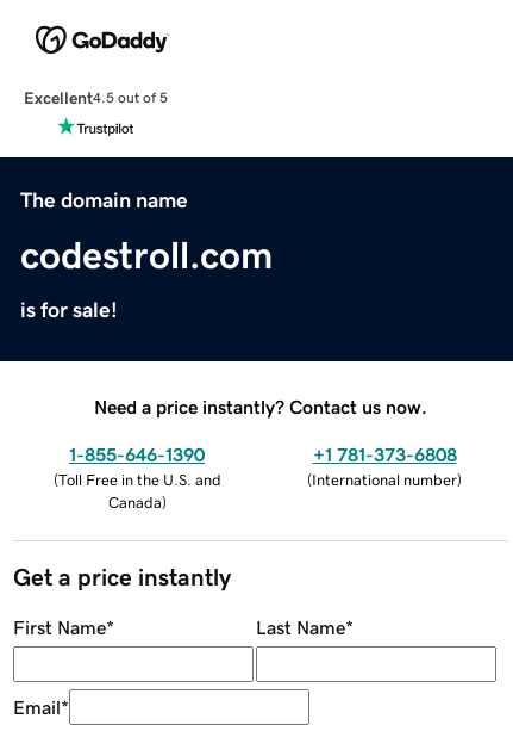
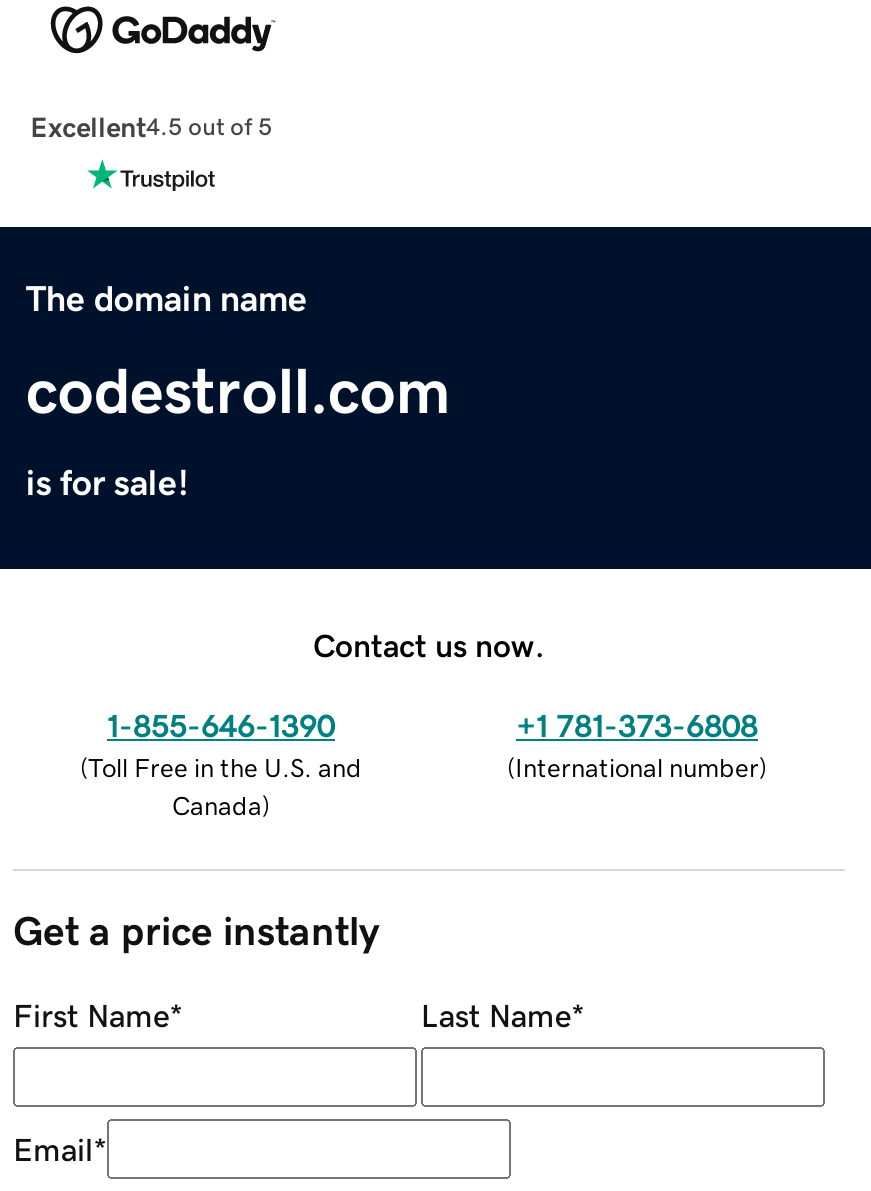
- Need a price instantly? Contact us now.
+ Contact us now.
